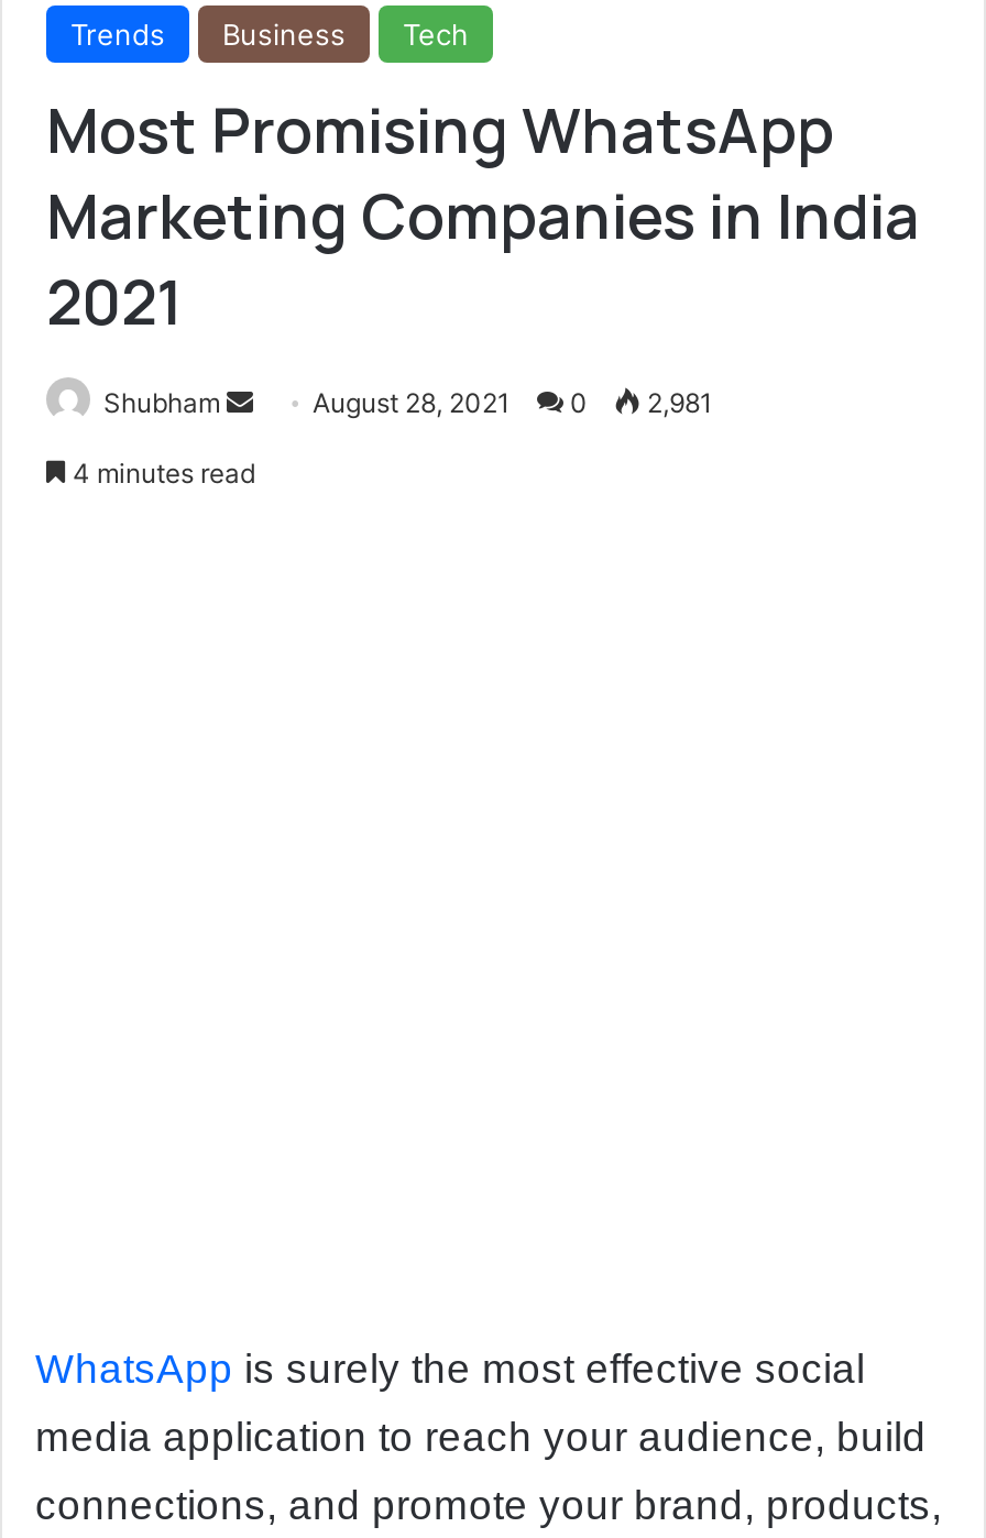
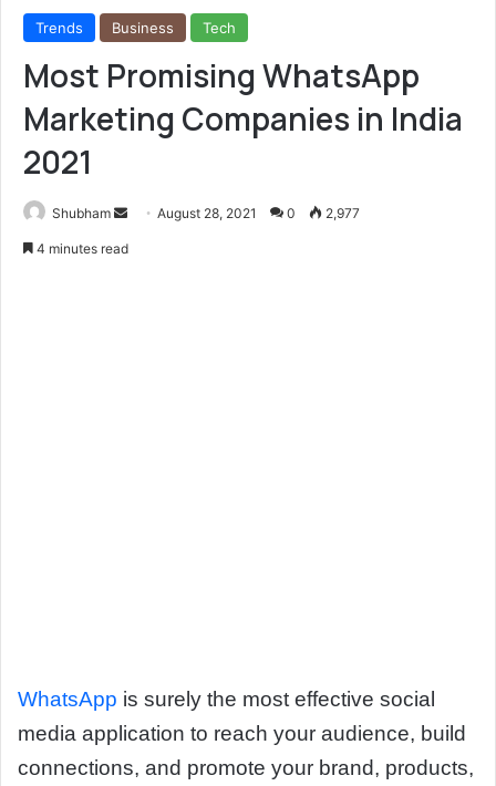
- 2,981
+ 2,977
